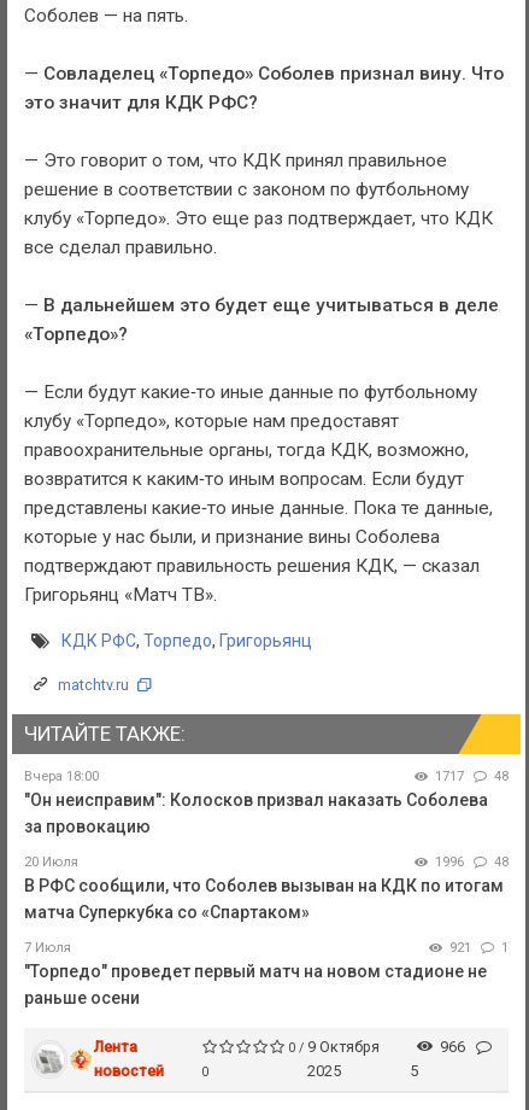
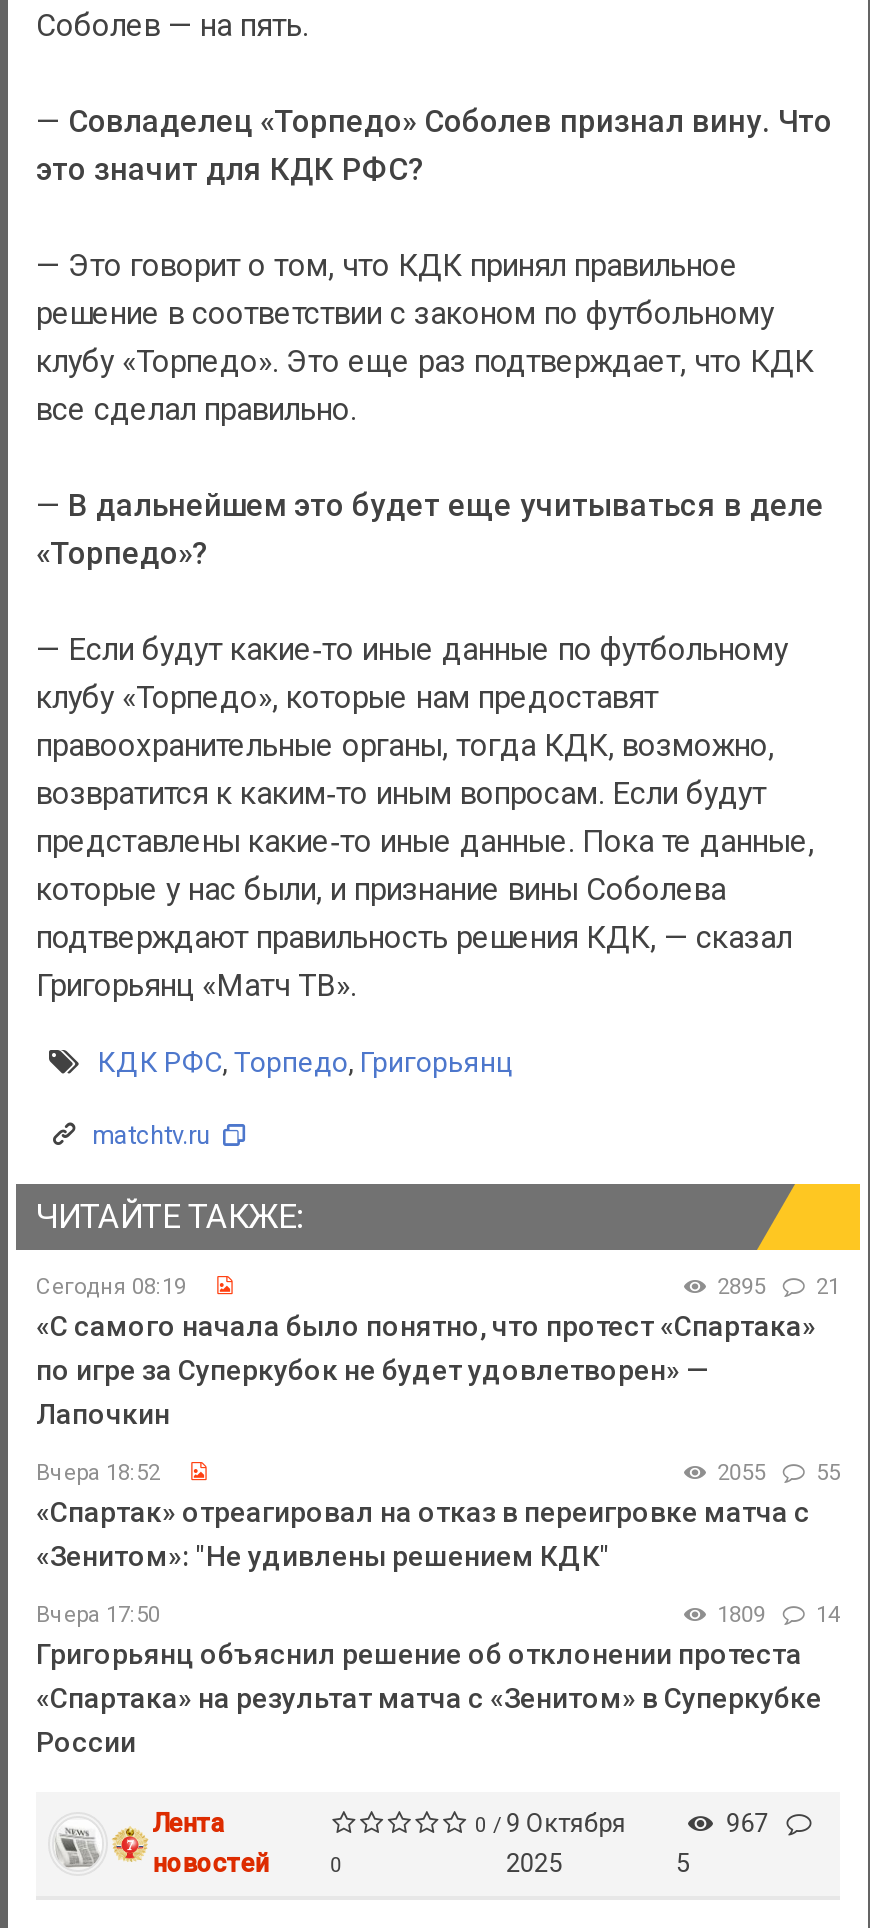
- Вчера 18:00
- 1717
- 48
- "Он неисправим": Колосков призвал наказать Соболева
- за провокацию
+ Сегодня 08:19
+ 2895
+ 21
+ «С самого начала было понятно, что протест «Спартака»
+ по игре за Суперкубок не будет удовлетворен» —
+ Лапочкин

- 20 Июля
- 1996
- 48
- В РФС сообщили, что Соболев вызыван на КДК по итогам
- матча Суперкубка со «Спартаком»
+ Вчера 18:52
+ 2055
+ 55
+ «Спартак» отреагировал на отказ в переигровке матча с
+ «Зенитом»: "Не удивлены решением КДК"

- 7 Июля
- 921
- 1
- "Торпедо" проведет первый матч на новом стадионе не
- раньше осени
+ Вчера 17:50
+ 1809
+ 14
+ Григорьянц объяснил решение об отклонении протеста
+ «Спартака» на результат матча с «Зенитом» в Суперкубке
+ России

- 966
+ 967
